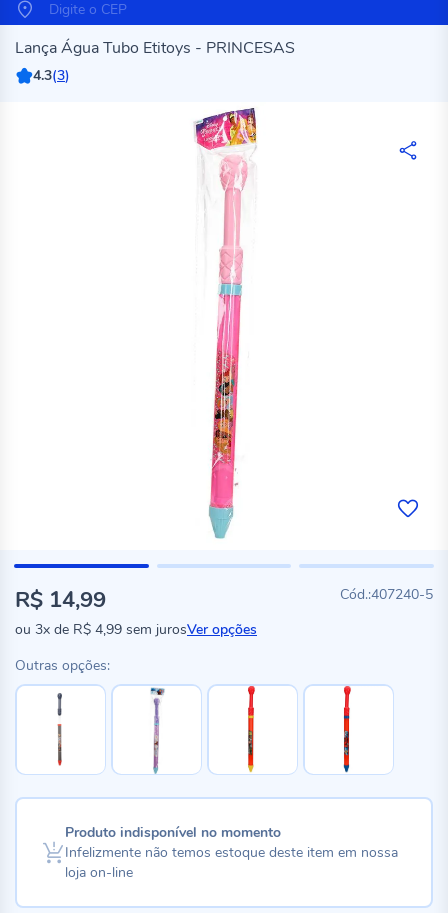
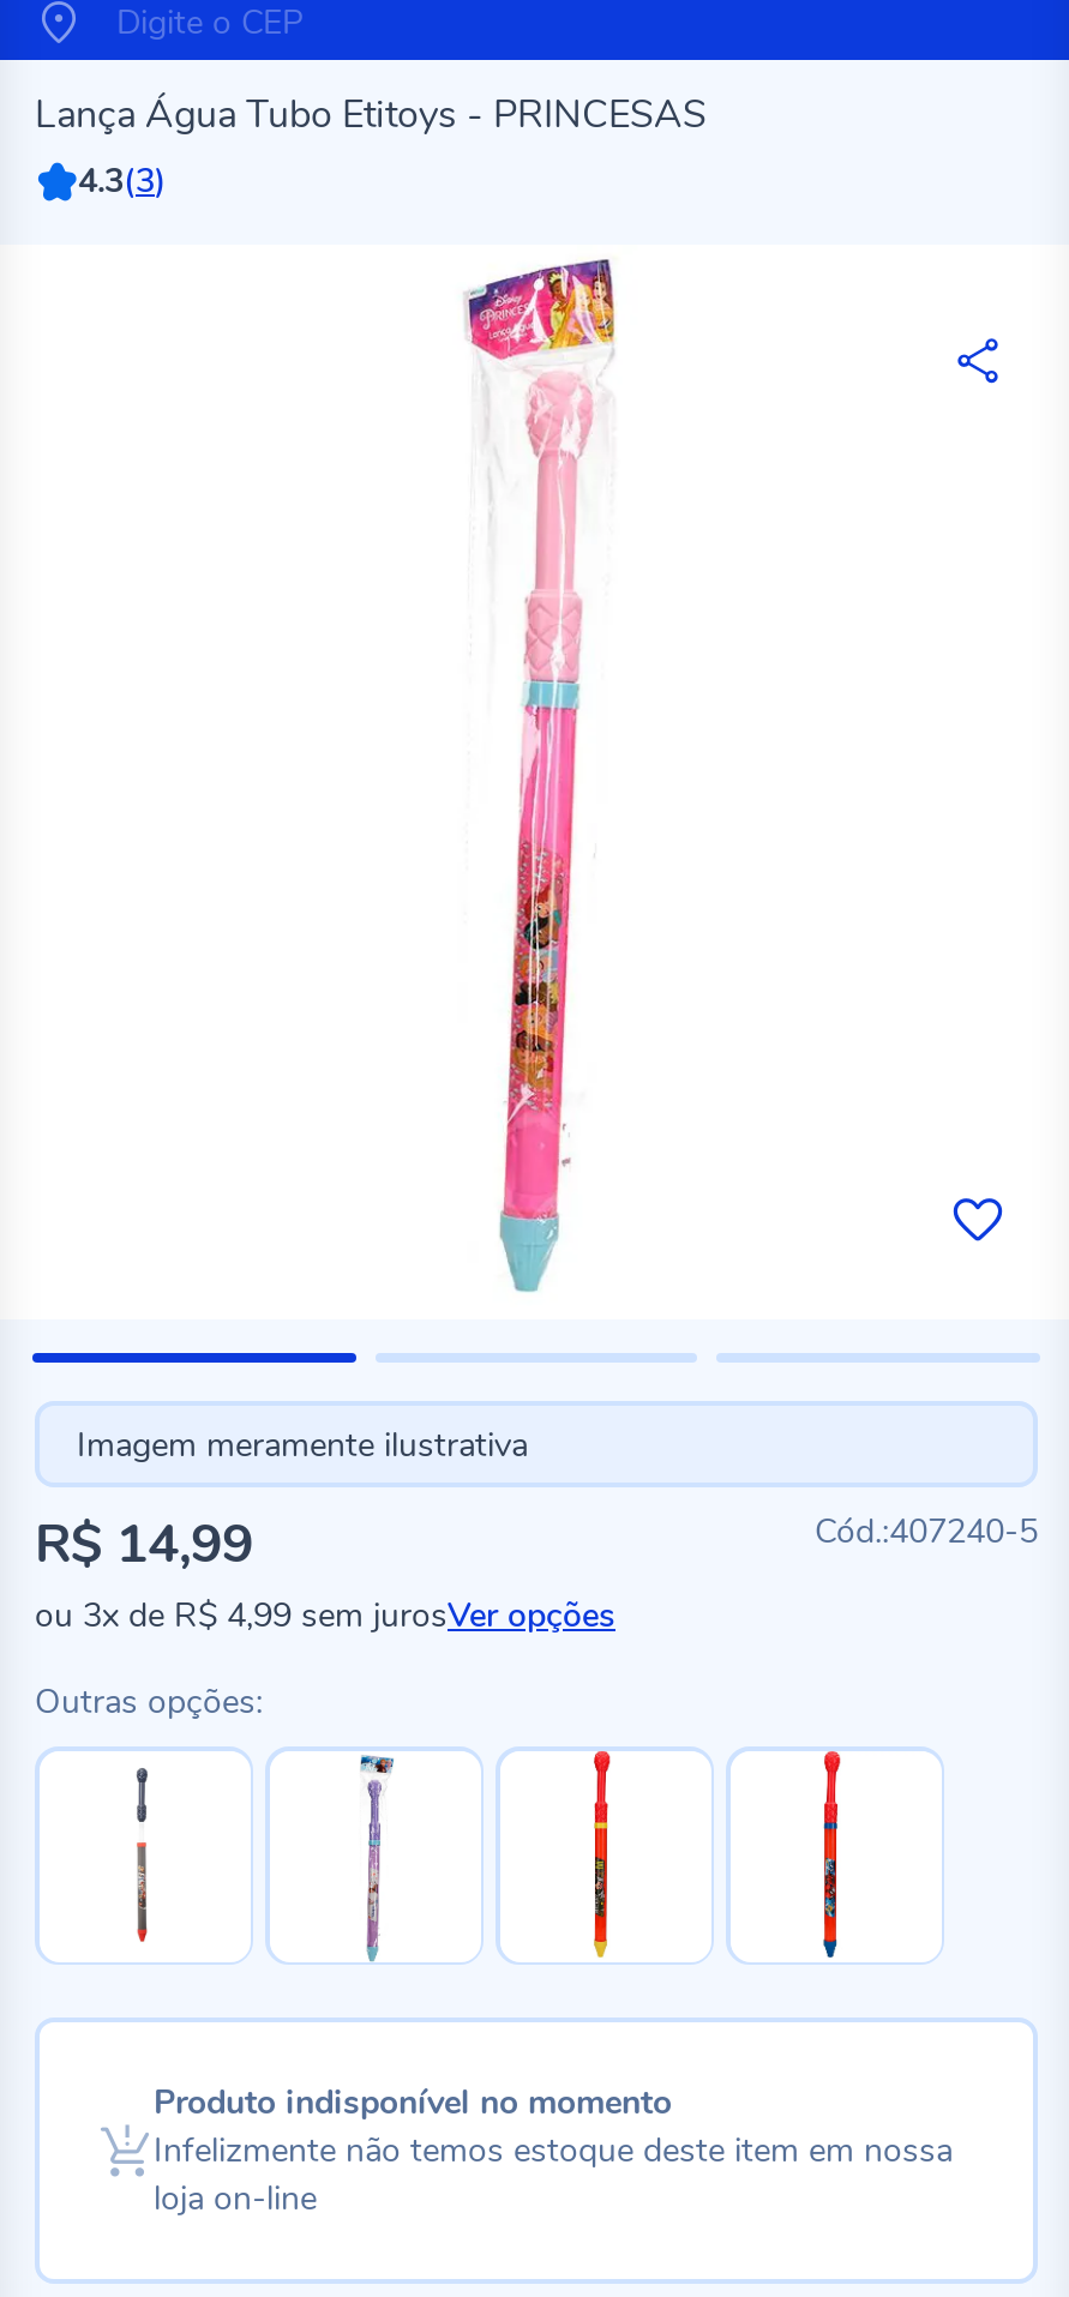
+ Imagem meramente ilustrativa
